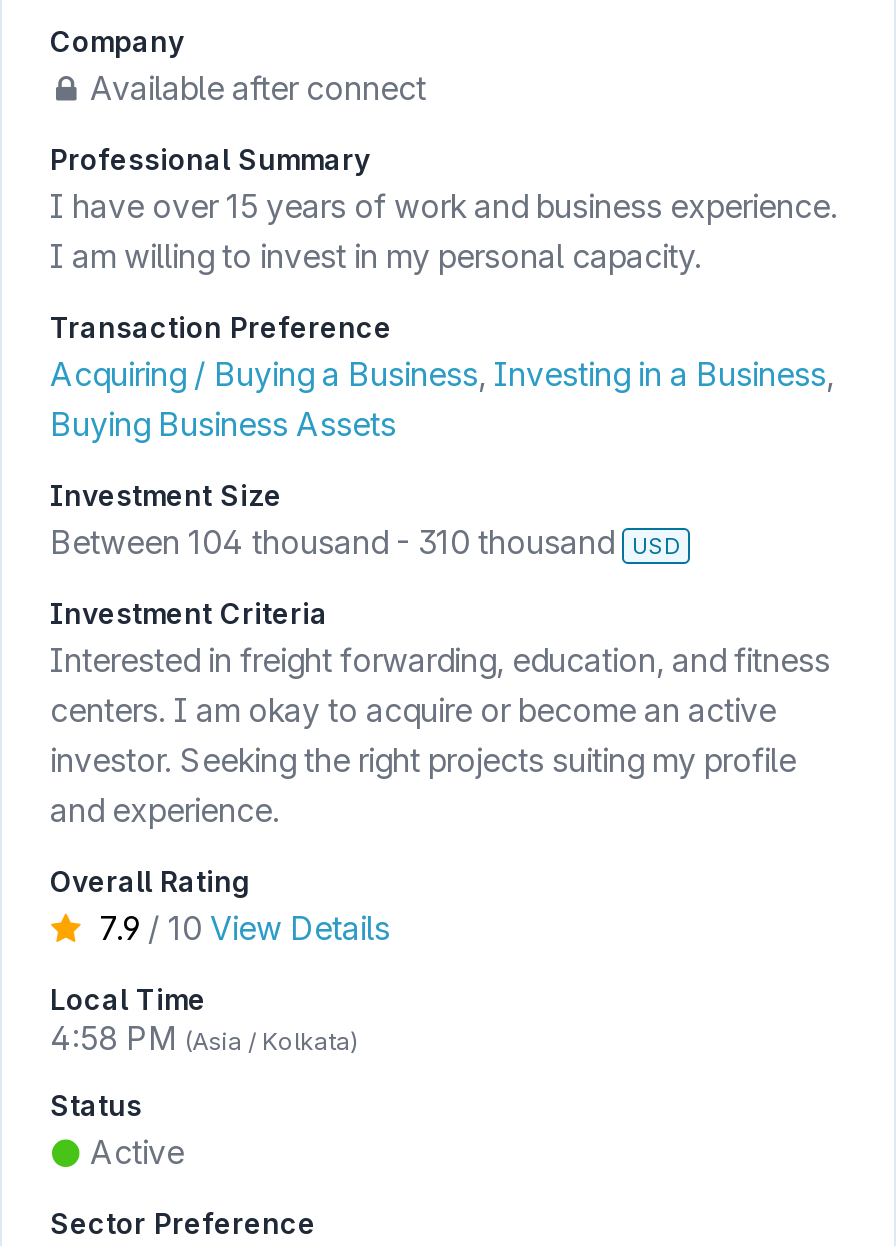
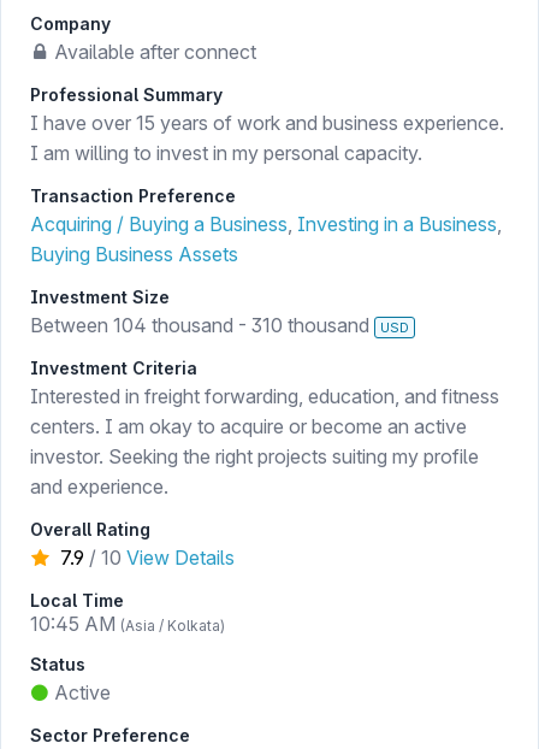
- 4:58 PM (Asia / Kolkata)
+ 10:45 AM (Asia / Kolkata)
